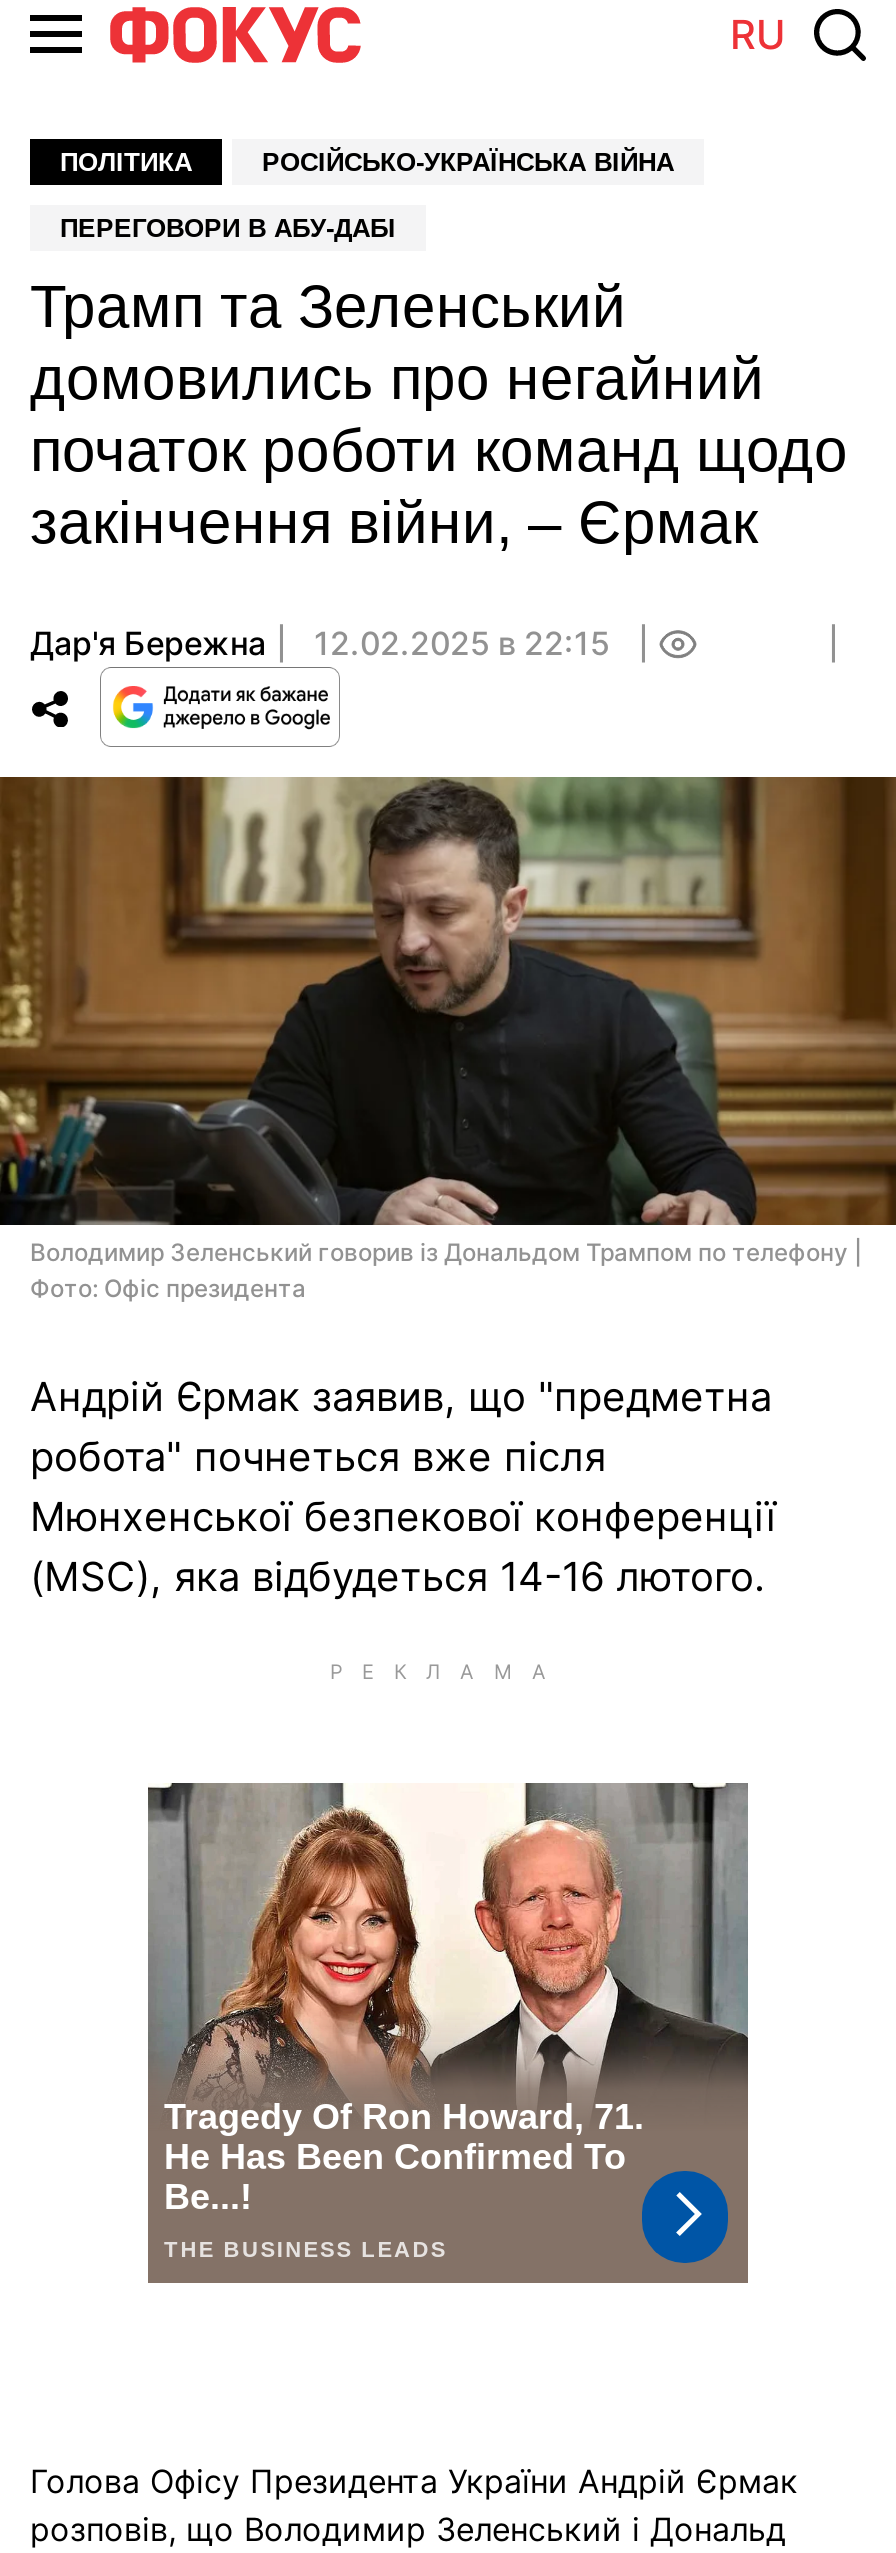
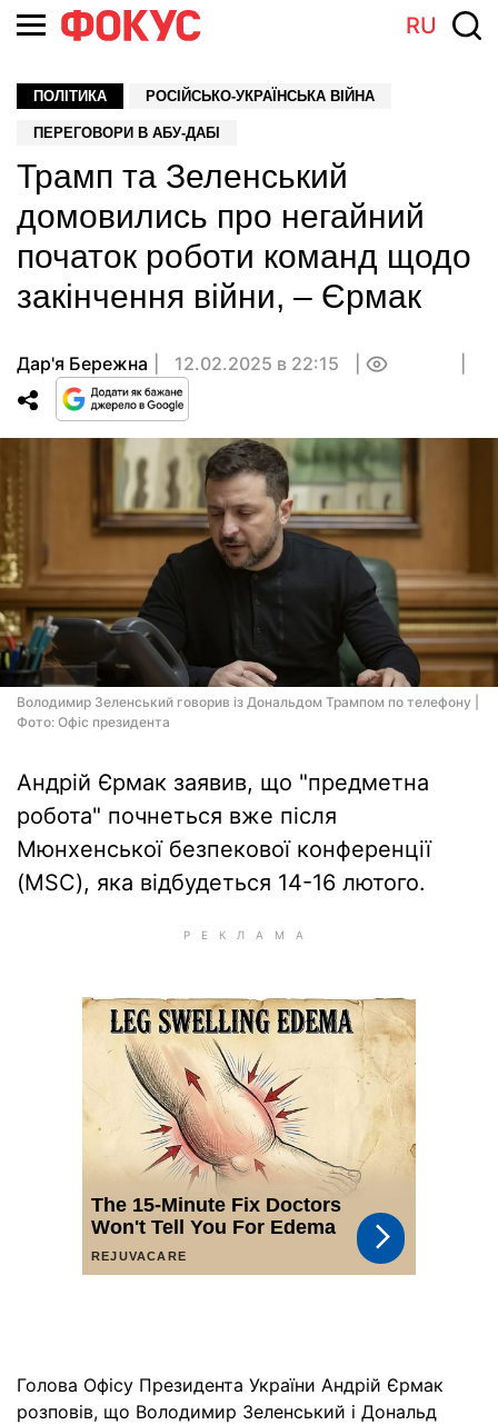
- [image]
+ [image]
